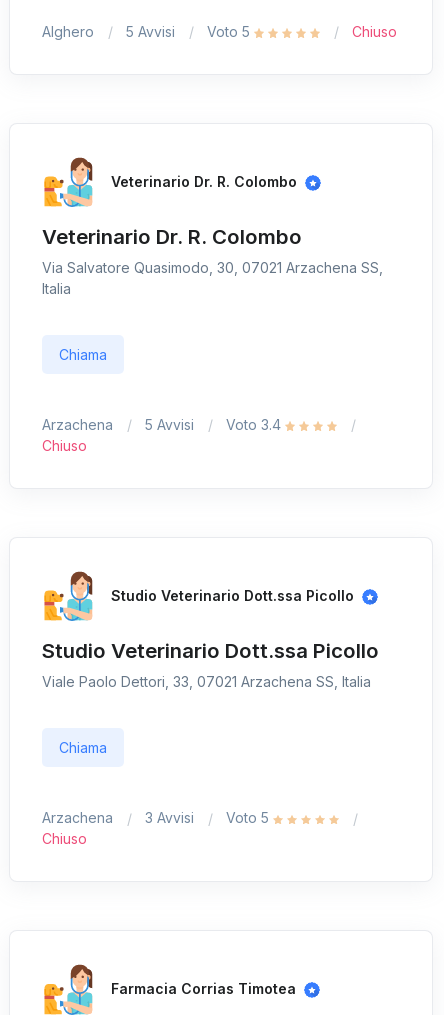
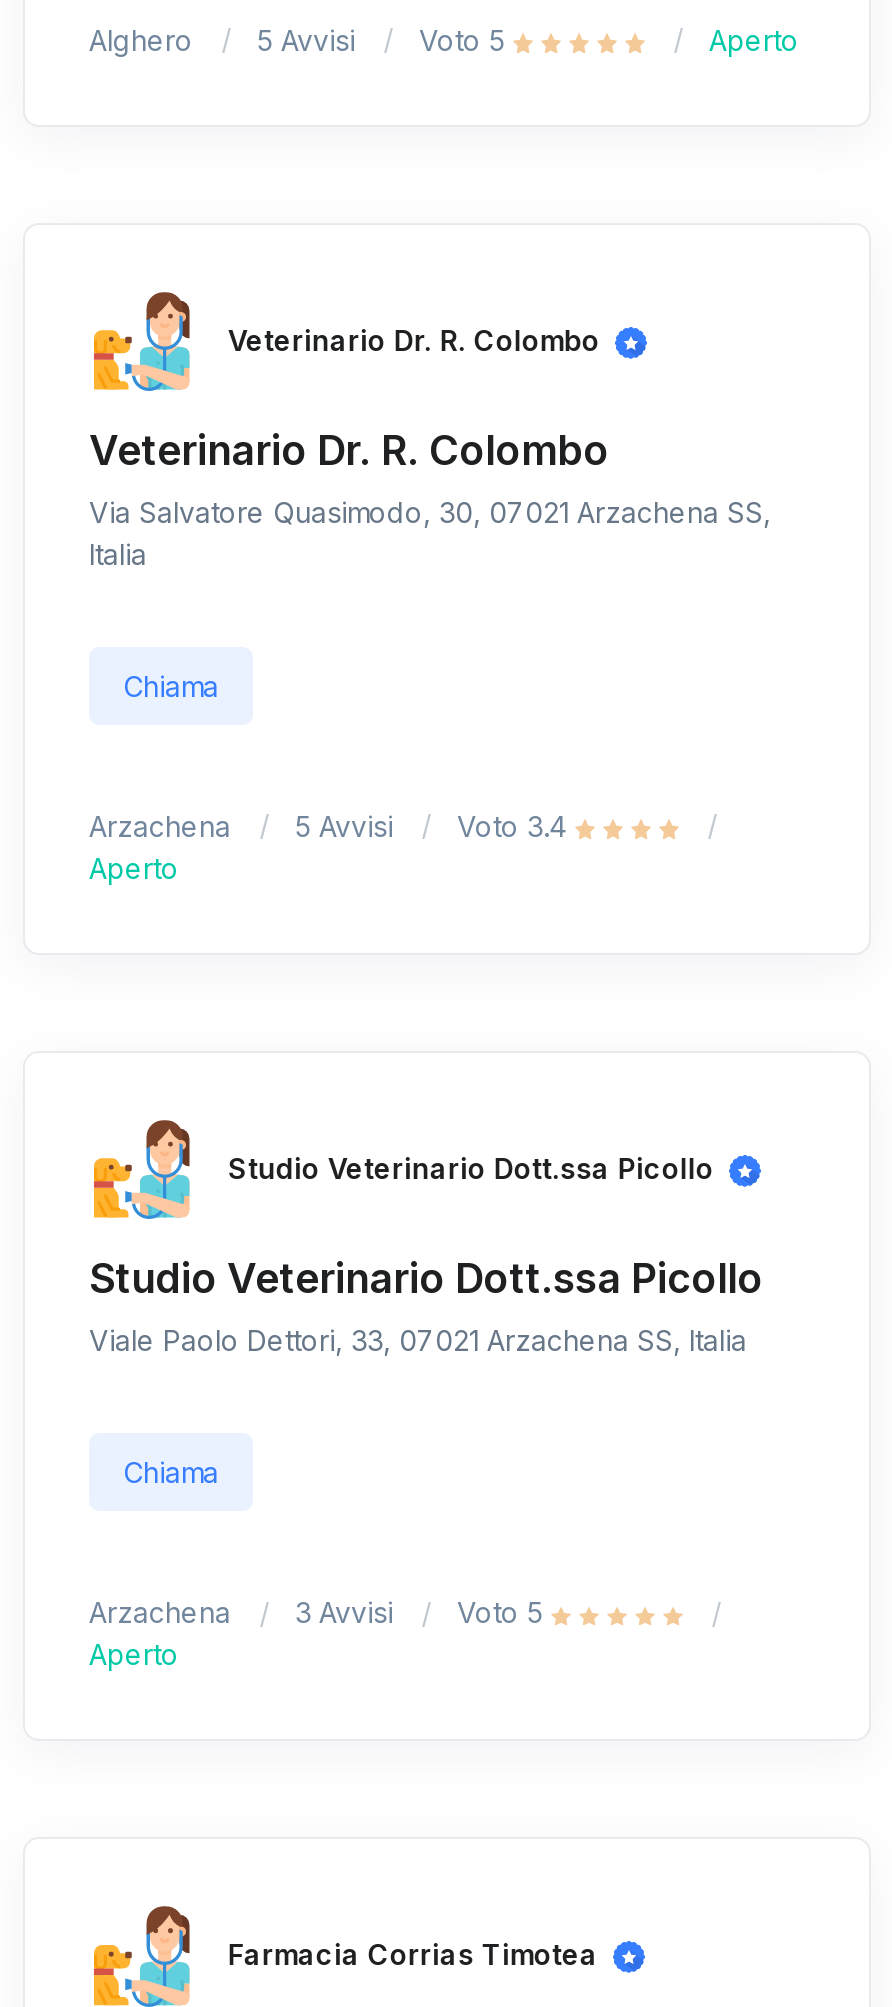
- Chiuso
+ Aperto

- Chiuso
+ Aperto

- Chiuso
+ Aperto
